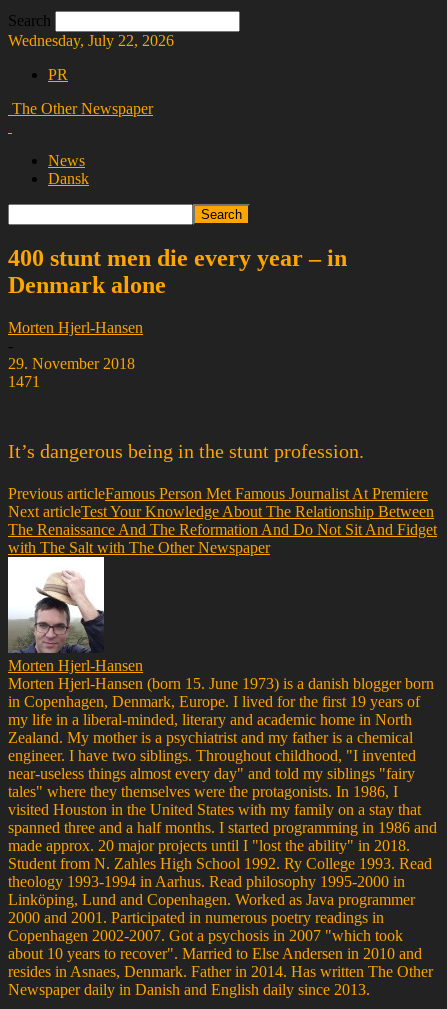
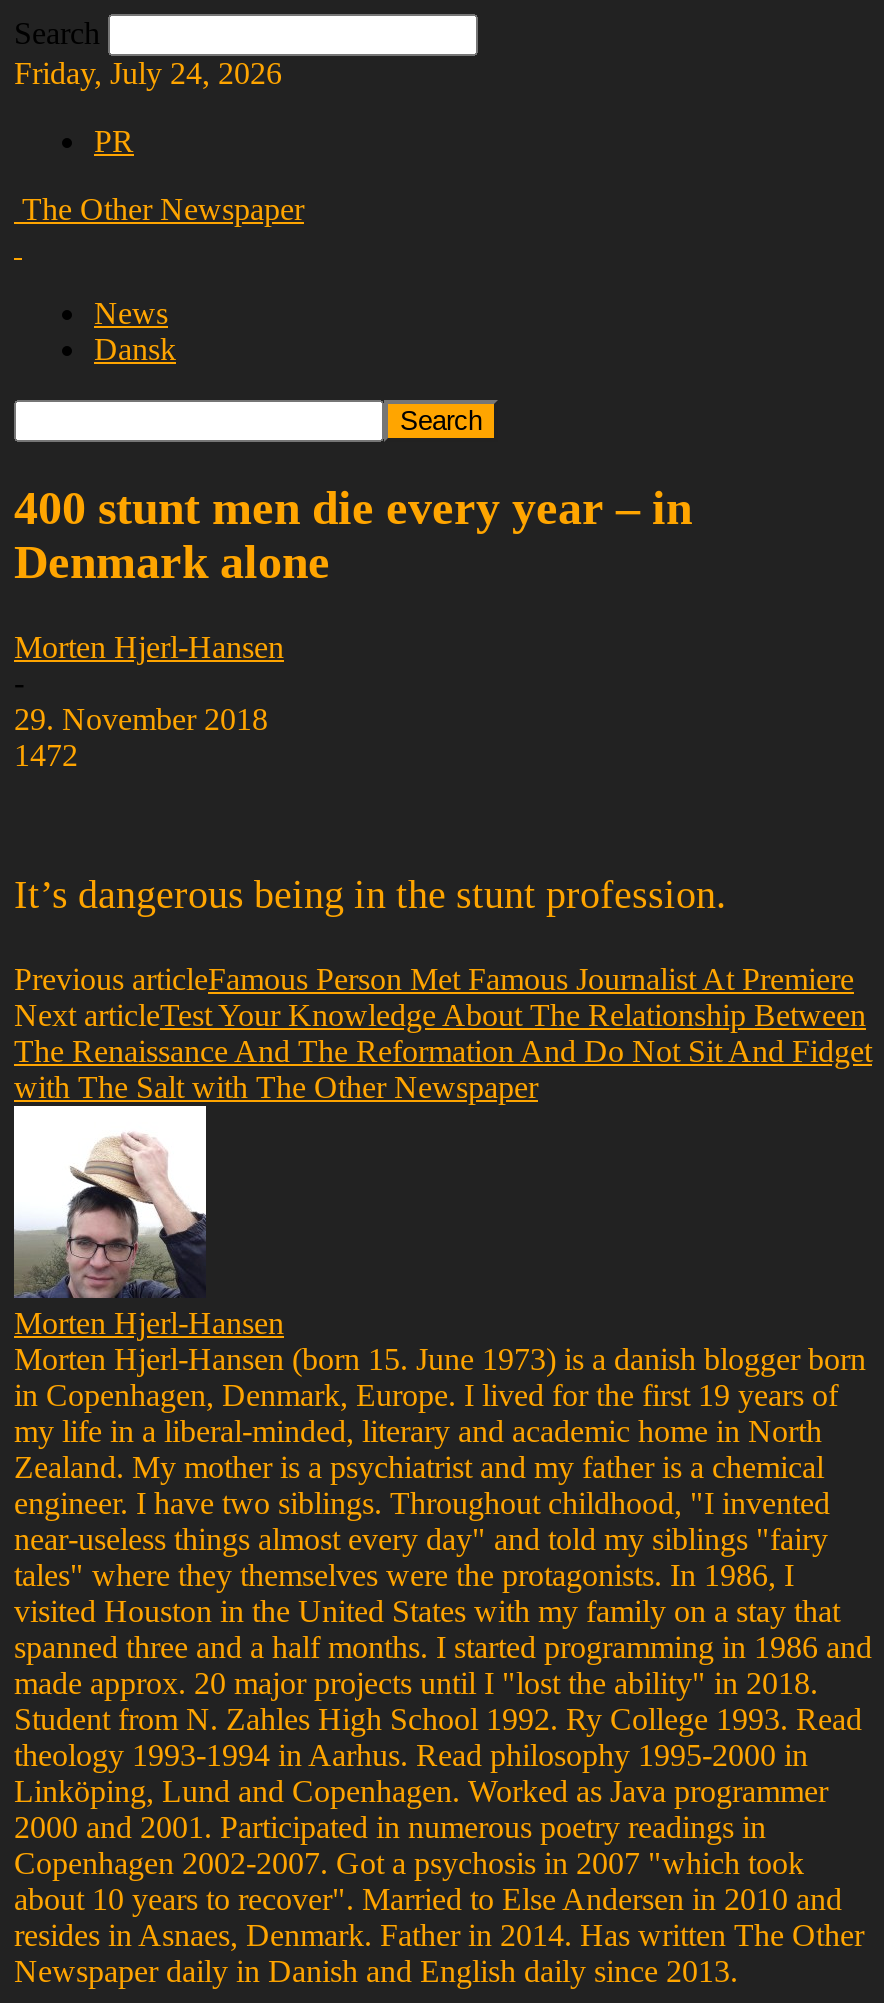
- Wednesday, July 22, 2026
+ Friday, July 24, 2026

- 1471
+ 1472
